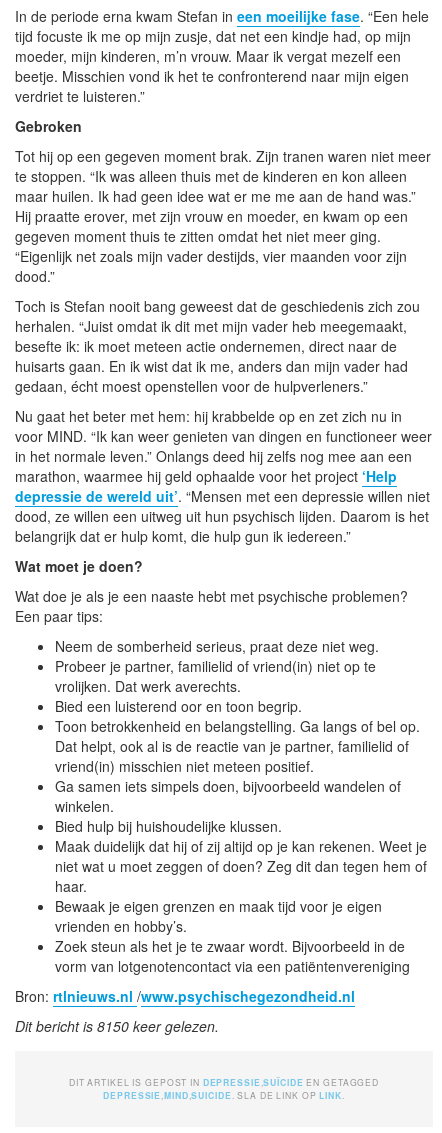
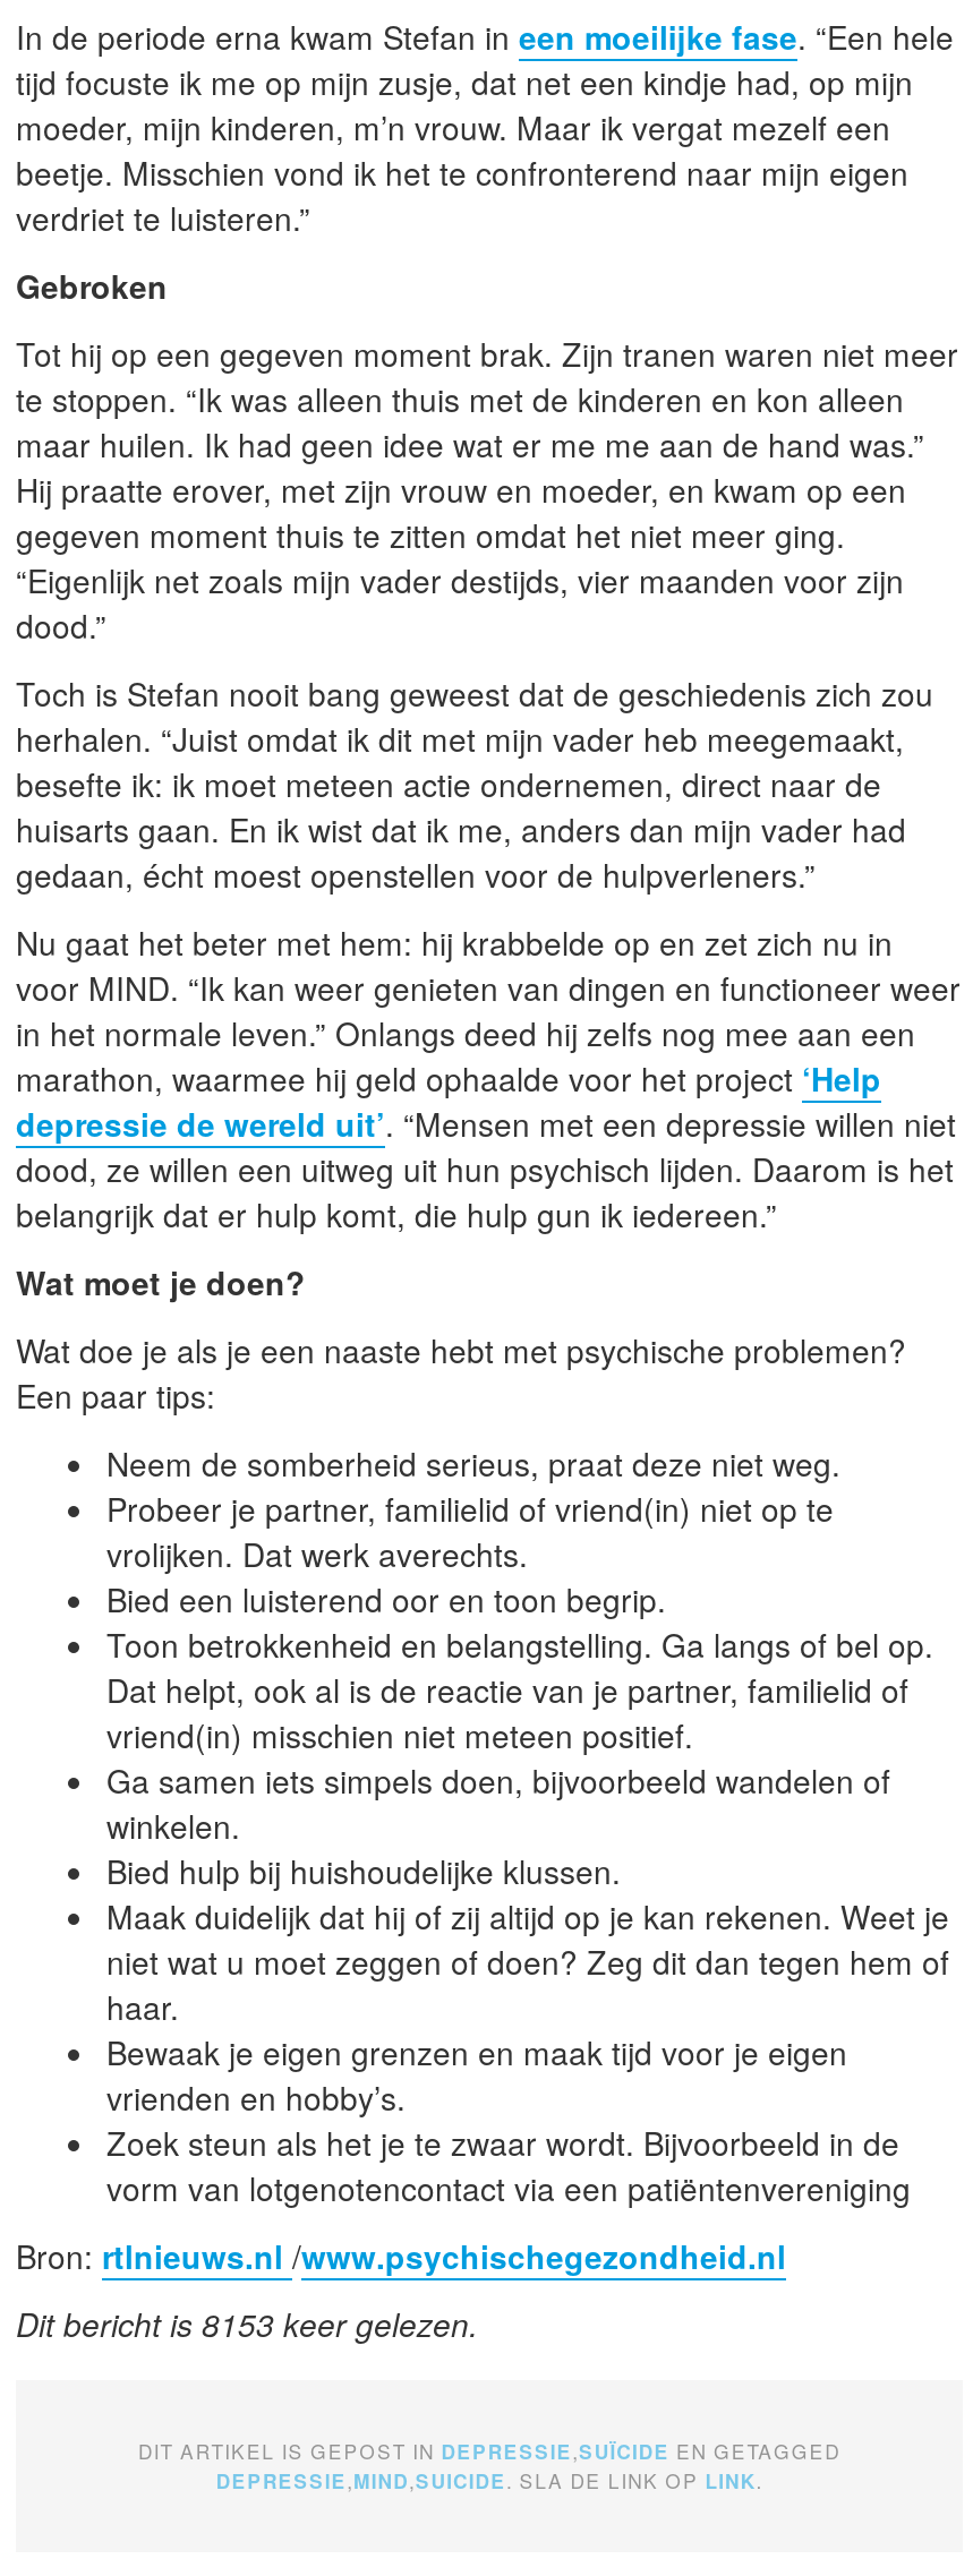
- Dit bericht is 8150 keer gelezen.
+ Dit bericht is 8153 keer gelezen.
